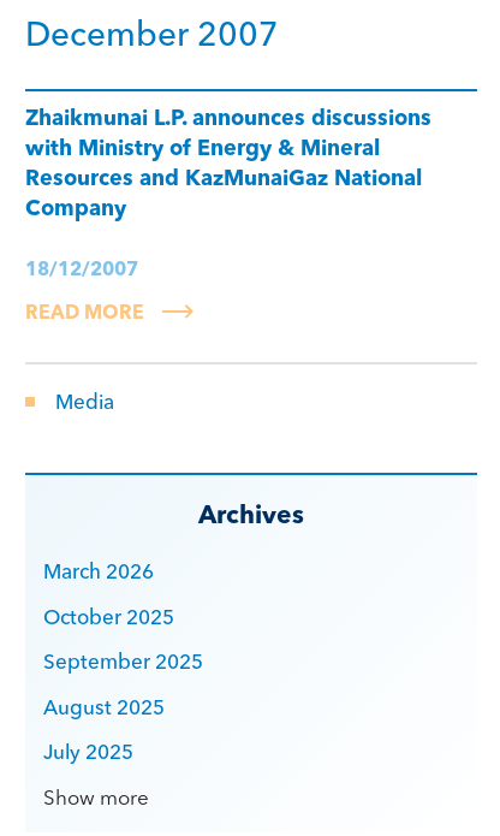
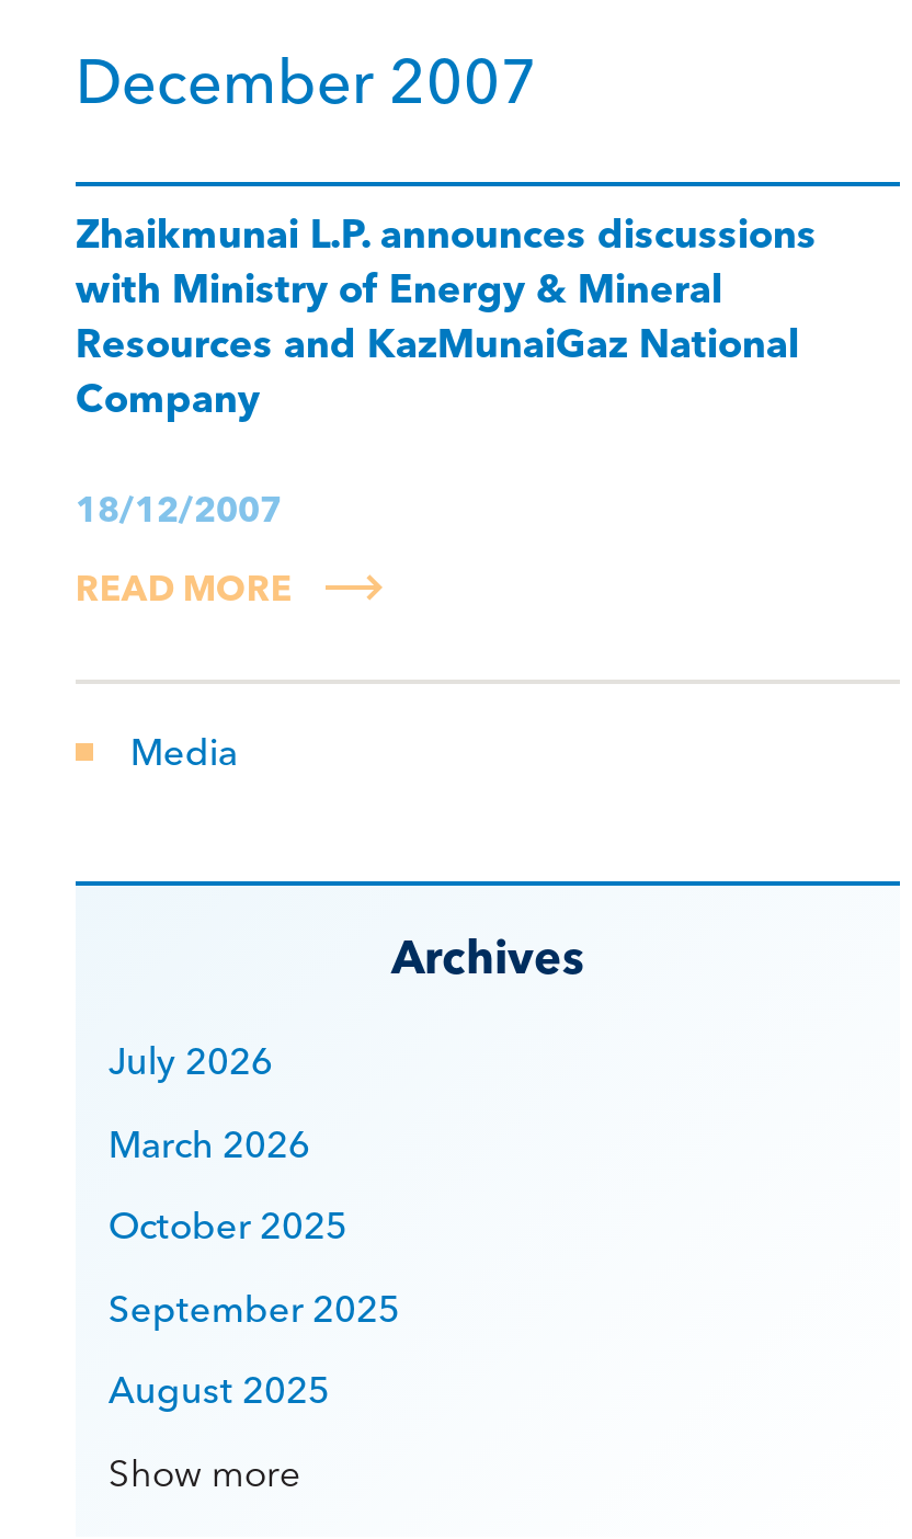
+ July 2026

moved down: March 2026 | October 2025 | September 2025 | August 2025

- July 2025
